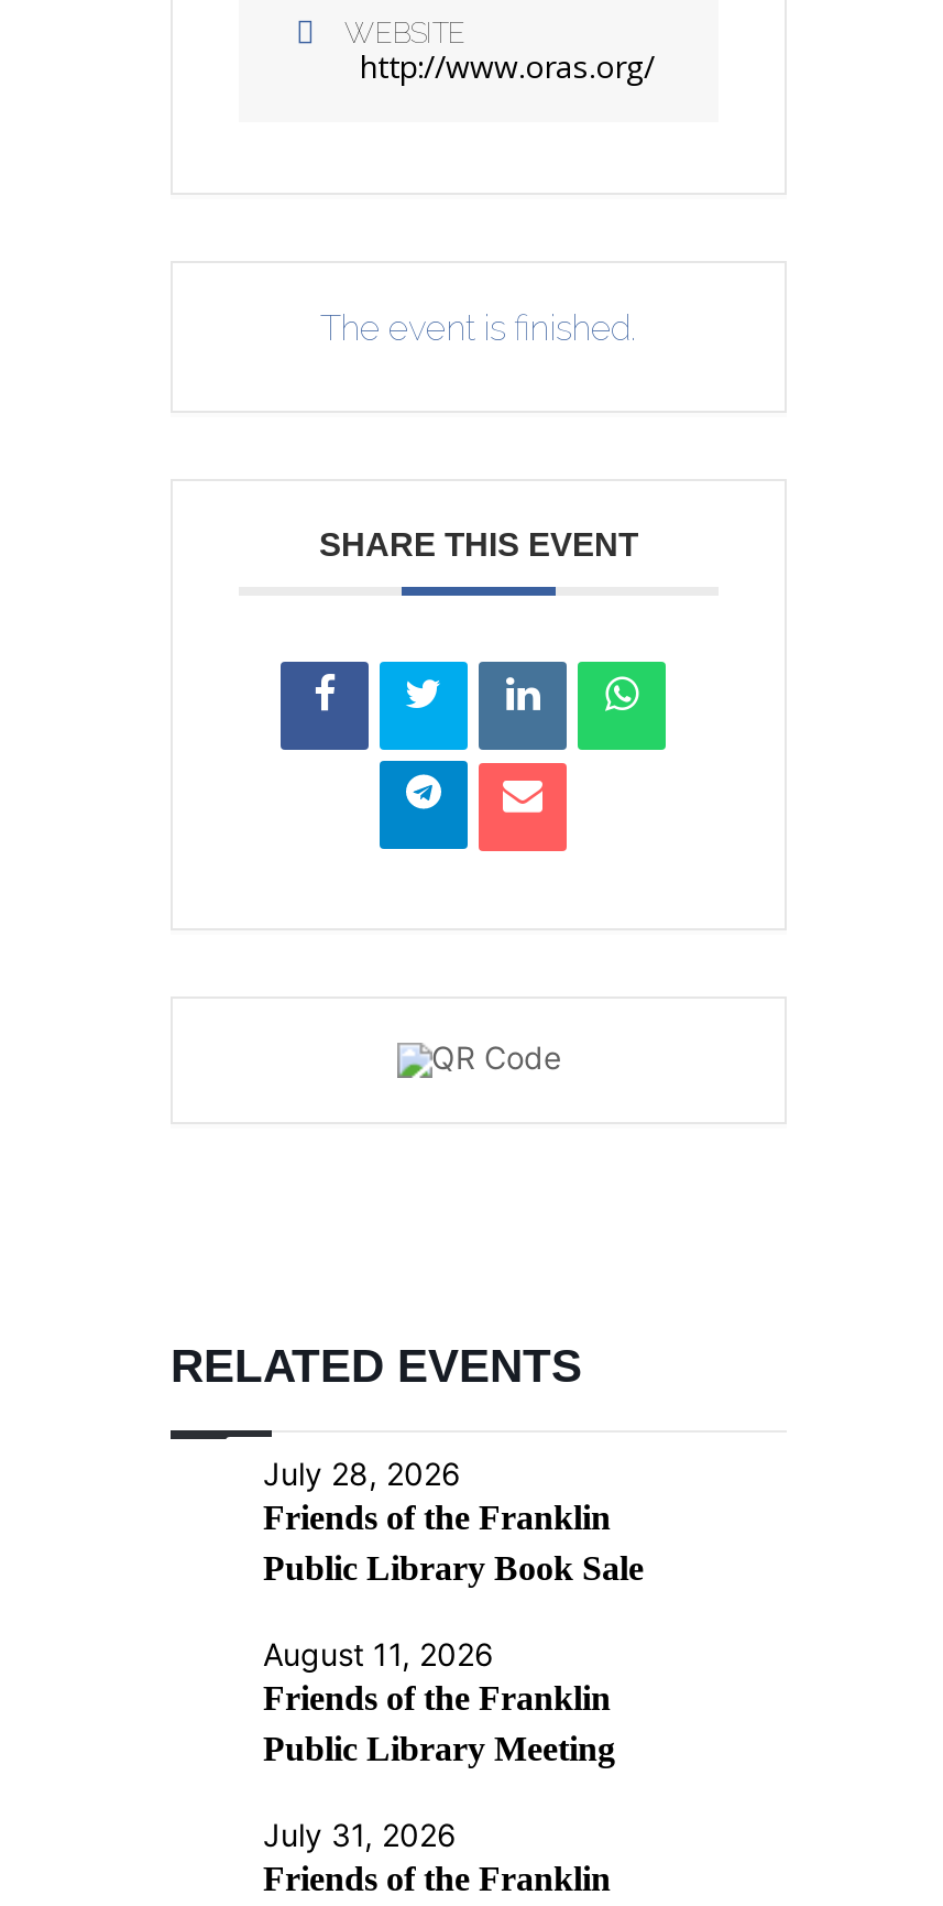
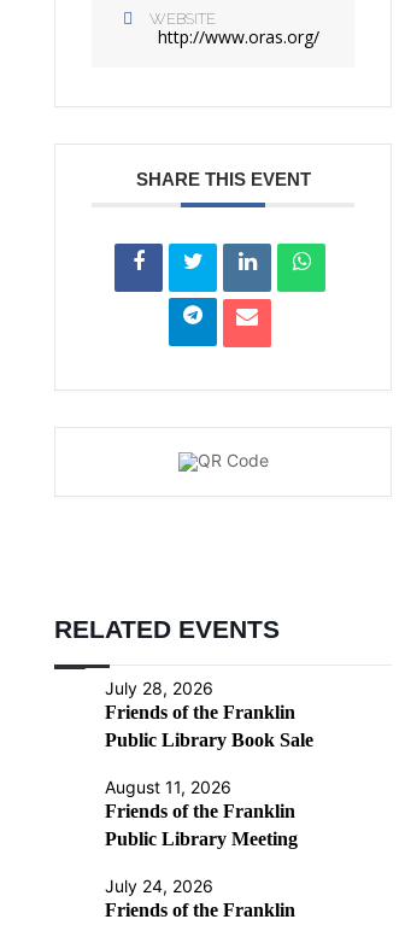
- The event is finished.

- July 31, 2026
+ July 24, 2026
